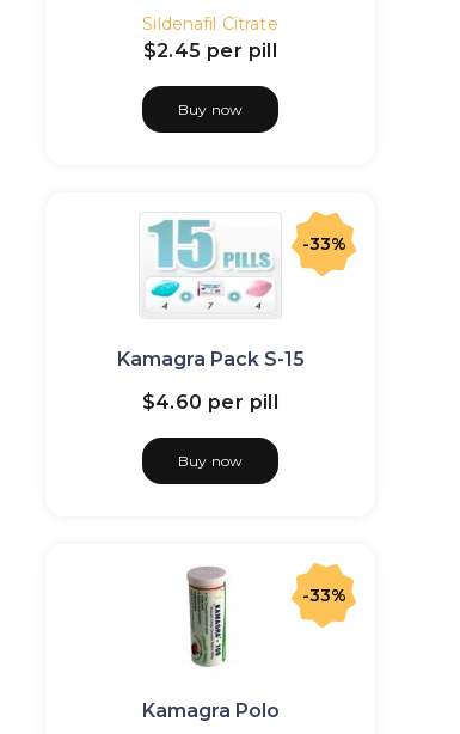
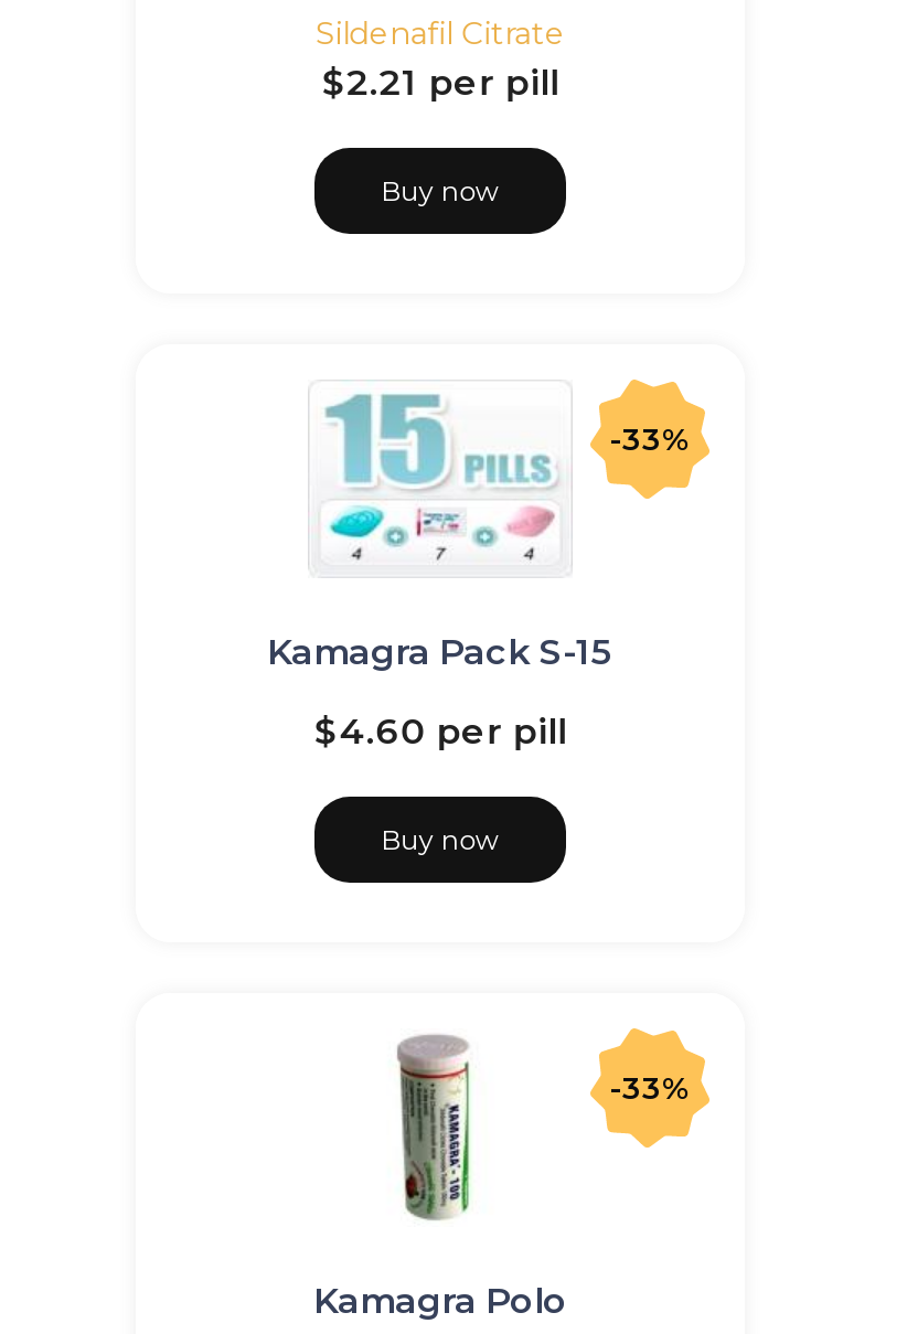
- $2.45 per pill
+ $2.21 per pill
